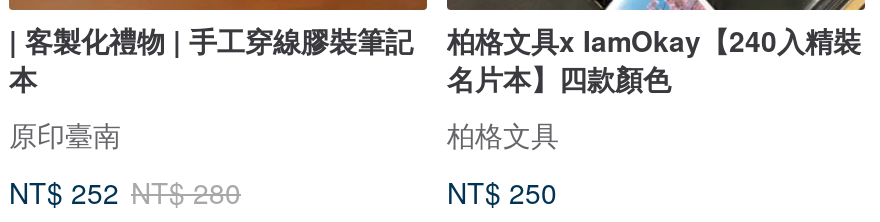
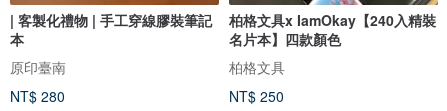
- NT$ 252 NT$ 280
+ NT$ 280
